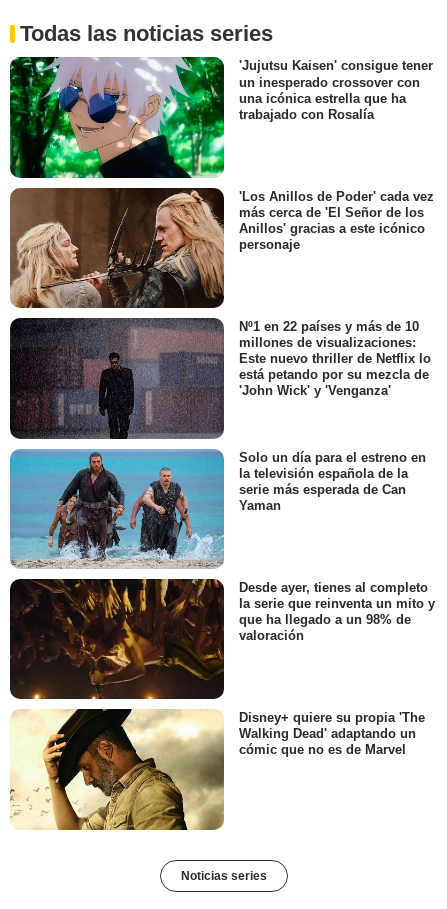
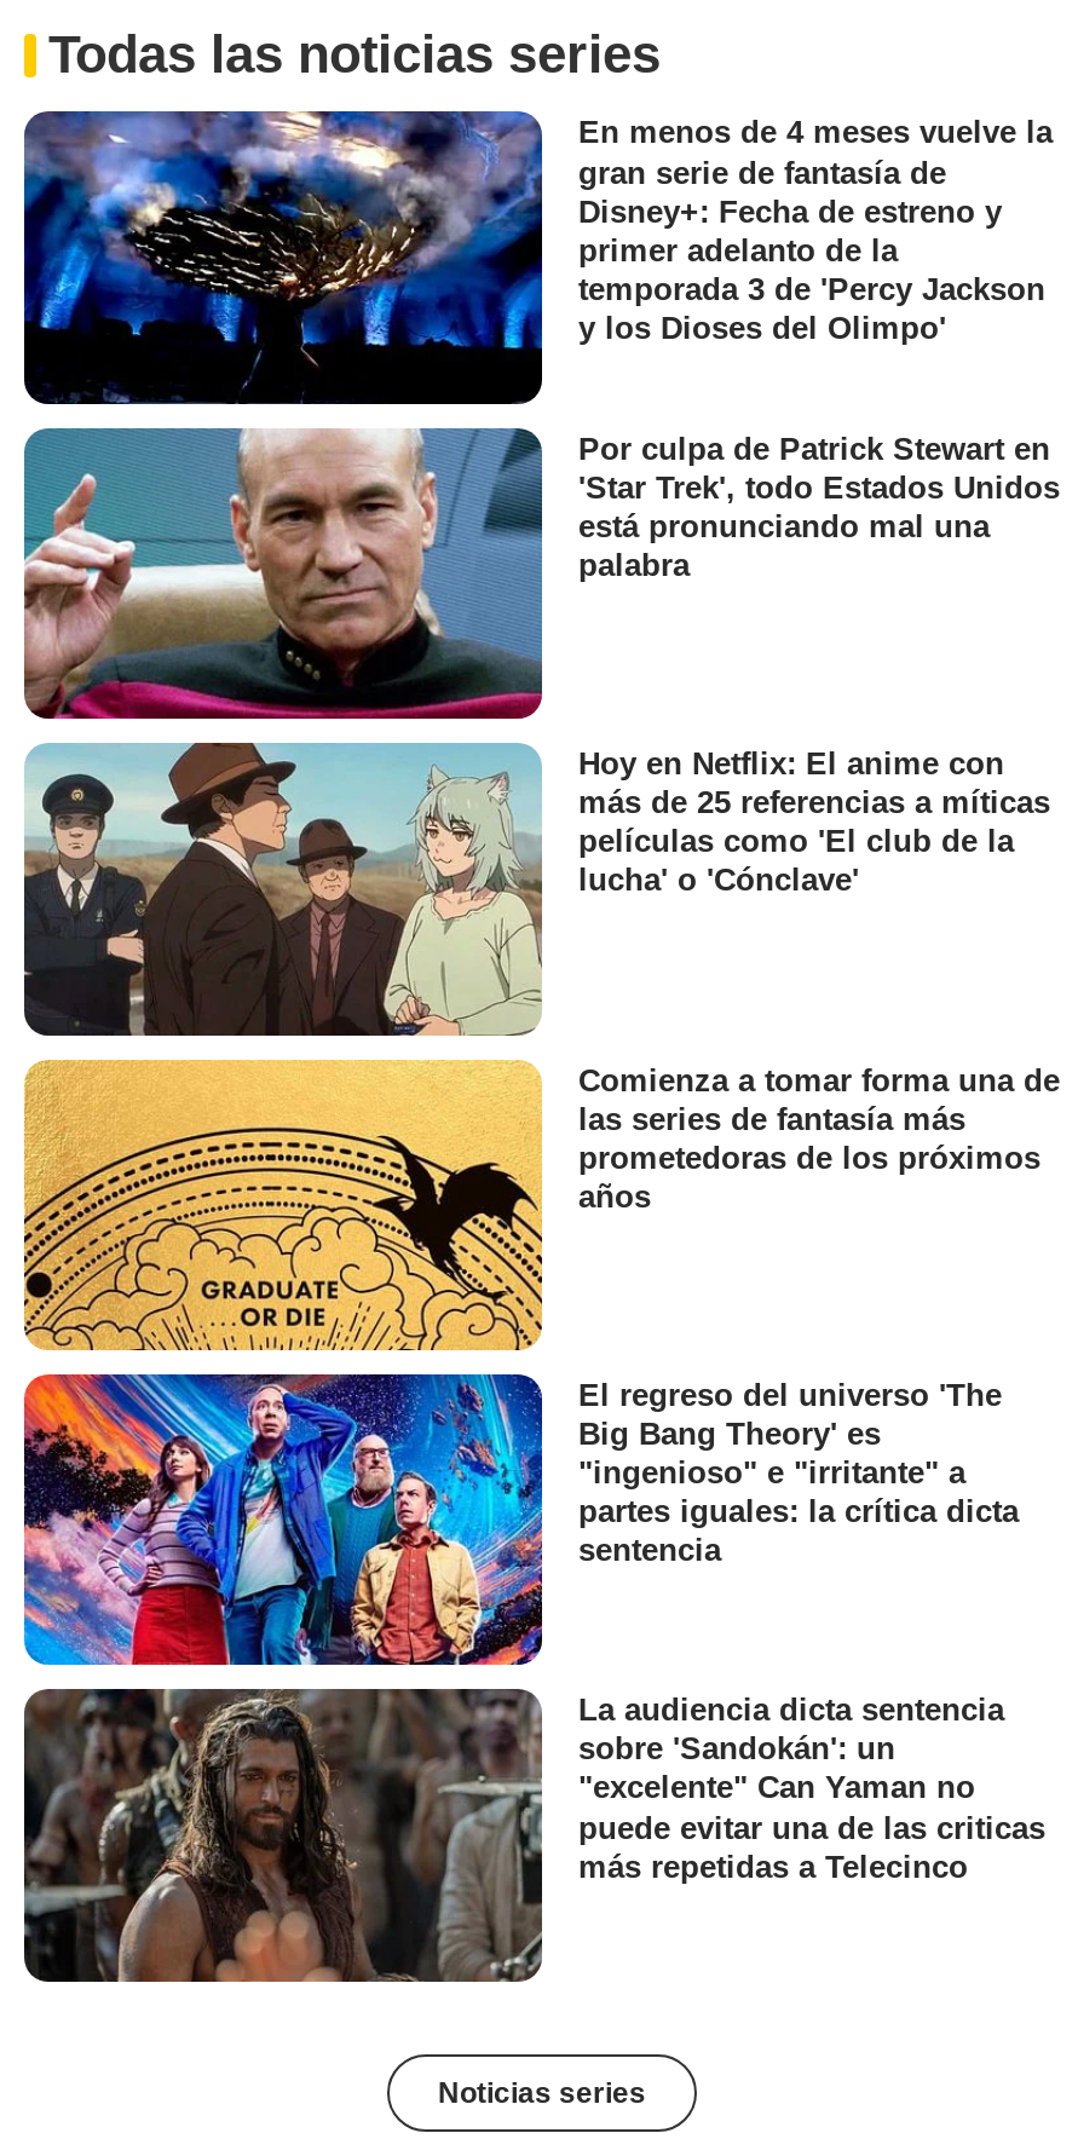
- [image]
- 'Jujutsu Kaisen' consigue tener
- un inesperado crossover con
- una icónica estrella que ha
- trabajado con Rosalía
+ [image]
+ En menos de 4 meses vuelve la
+ gran serie de fantasía de
+ Disney+: Fecha de estreno y
+ primer adelanto de la
+ temporada 3 de 'Percy Jackson
+ y los Dioses del Olimpo'

- [image]
- 'Los Anillos de Poder' cada vez
- más cerca de 'El Señor de los
- Anillos' gracias a este icónico
- personaje
+ [image]
+ Por culpa de Patrick Stewart en
+ 'Star Trek', todo Estados Unidos
+ está pronunciando mal una
+ palabra

- [image]
- Nº1 en 22 países y más de 10
- millones de visualizaciones:
- Este nuevo thriller de Netflix lo
- está petando por su mezcla de
- 'John Wick' y 'Venganza'
+ [image]
+ Hoy en Netflix: El anime con
+ más de 25 referencias a míticas
+ películas como 'El club de la
+ lucha' o 'Cónclave'

- [image]
- Solo un día para el estreno en
- la televisión española de la
- serie más esperada de Can
- Yaman
+ [image]
+ Comienza a tomar forma una de
+ las series de fantasía más
+ prometedoras de los próximos
+ años

- [image]
- Desde ayer, tienes al completo
- la serie que reinventa un mito y
- que ha llegado a un 98% de
- valoración
+ [image]
+ El regreso del universo 'The
+ Big Bang Theory' es
+ "ingenioso" e "irritante" a
+ partes iguales: la crítica dicta
+ sentencia

- [image]
- Disney+ quiere su propia 'The
- Walking Dead' adaptando un
- cómic que no es de Marvel
+ [image]
+ La audiencia dicta sentencia
+ sobre 'Sandokán': un
+ "excelente" Can Yaman no
+ puede evitar una de las criticas
+ más repetidas a Telecinco
